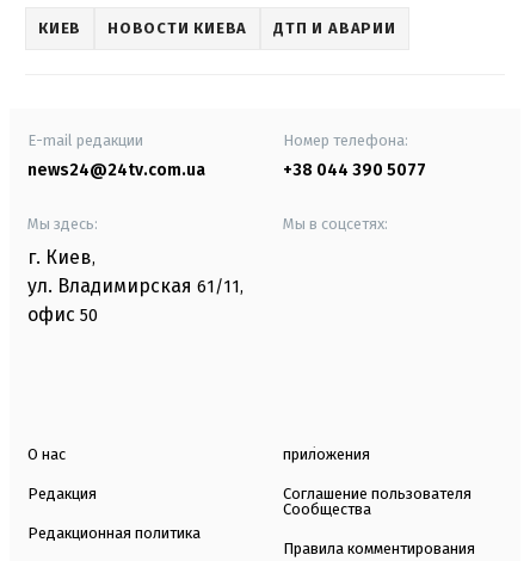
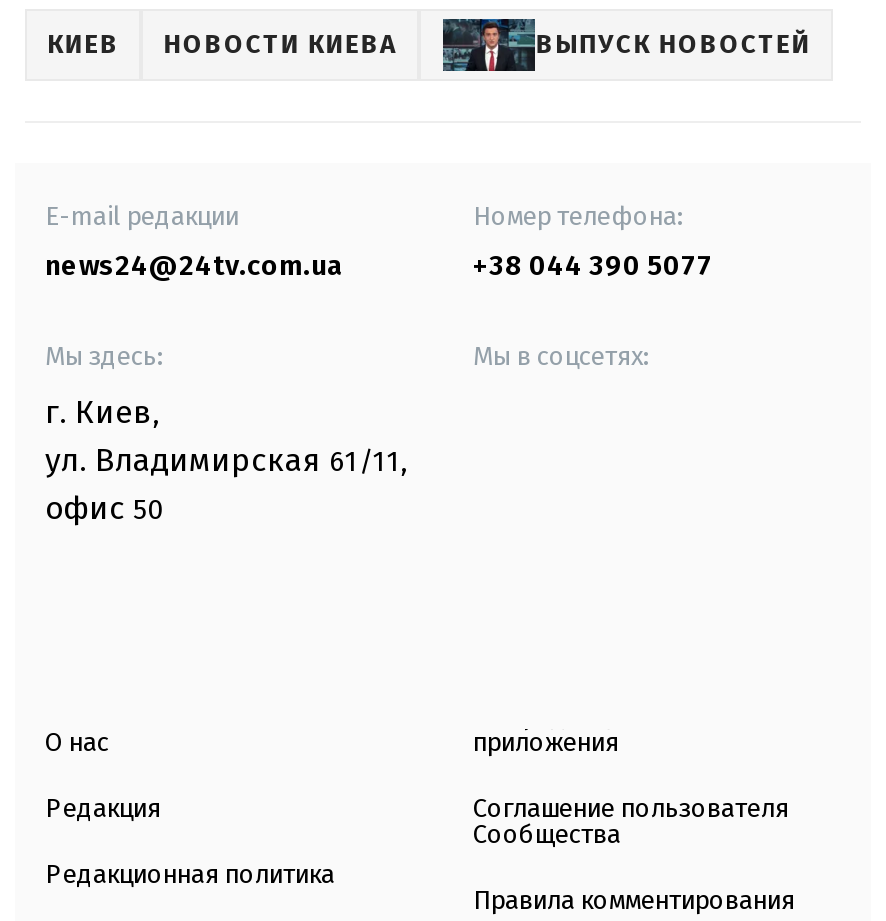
- ДТП И АВАРИИ
+ ВЫПУСК НОВОСТЕЙ
